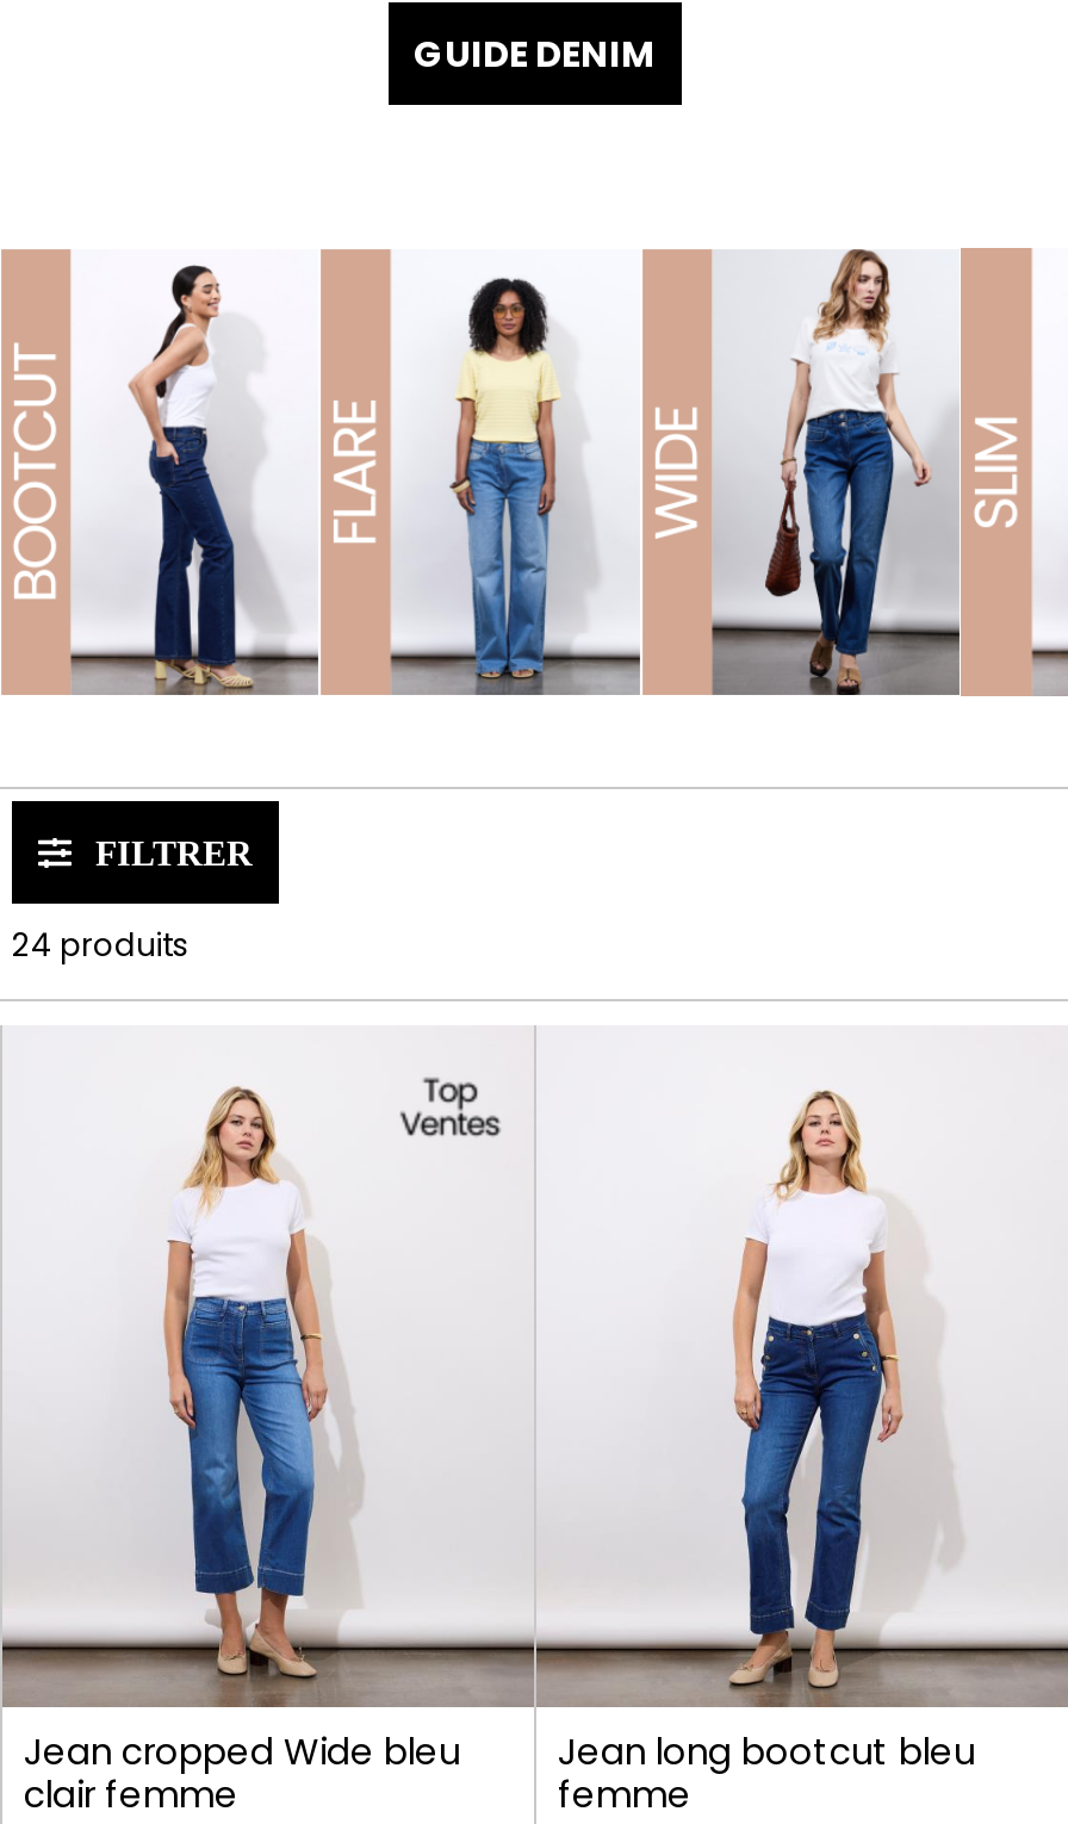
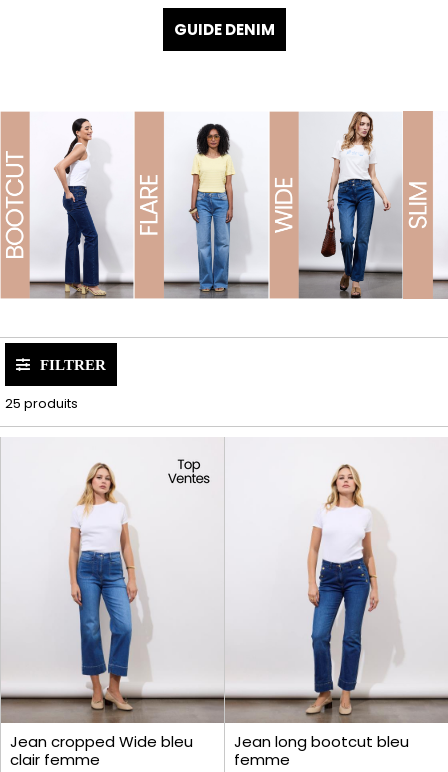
- 24 produits
+ 25 produits
